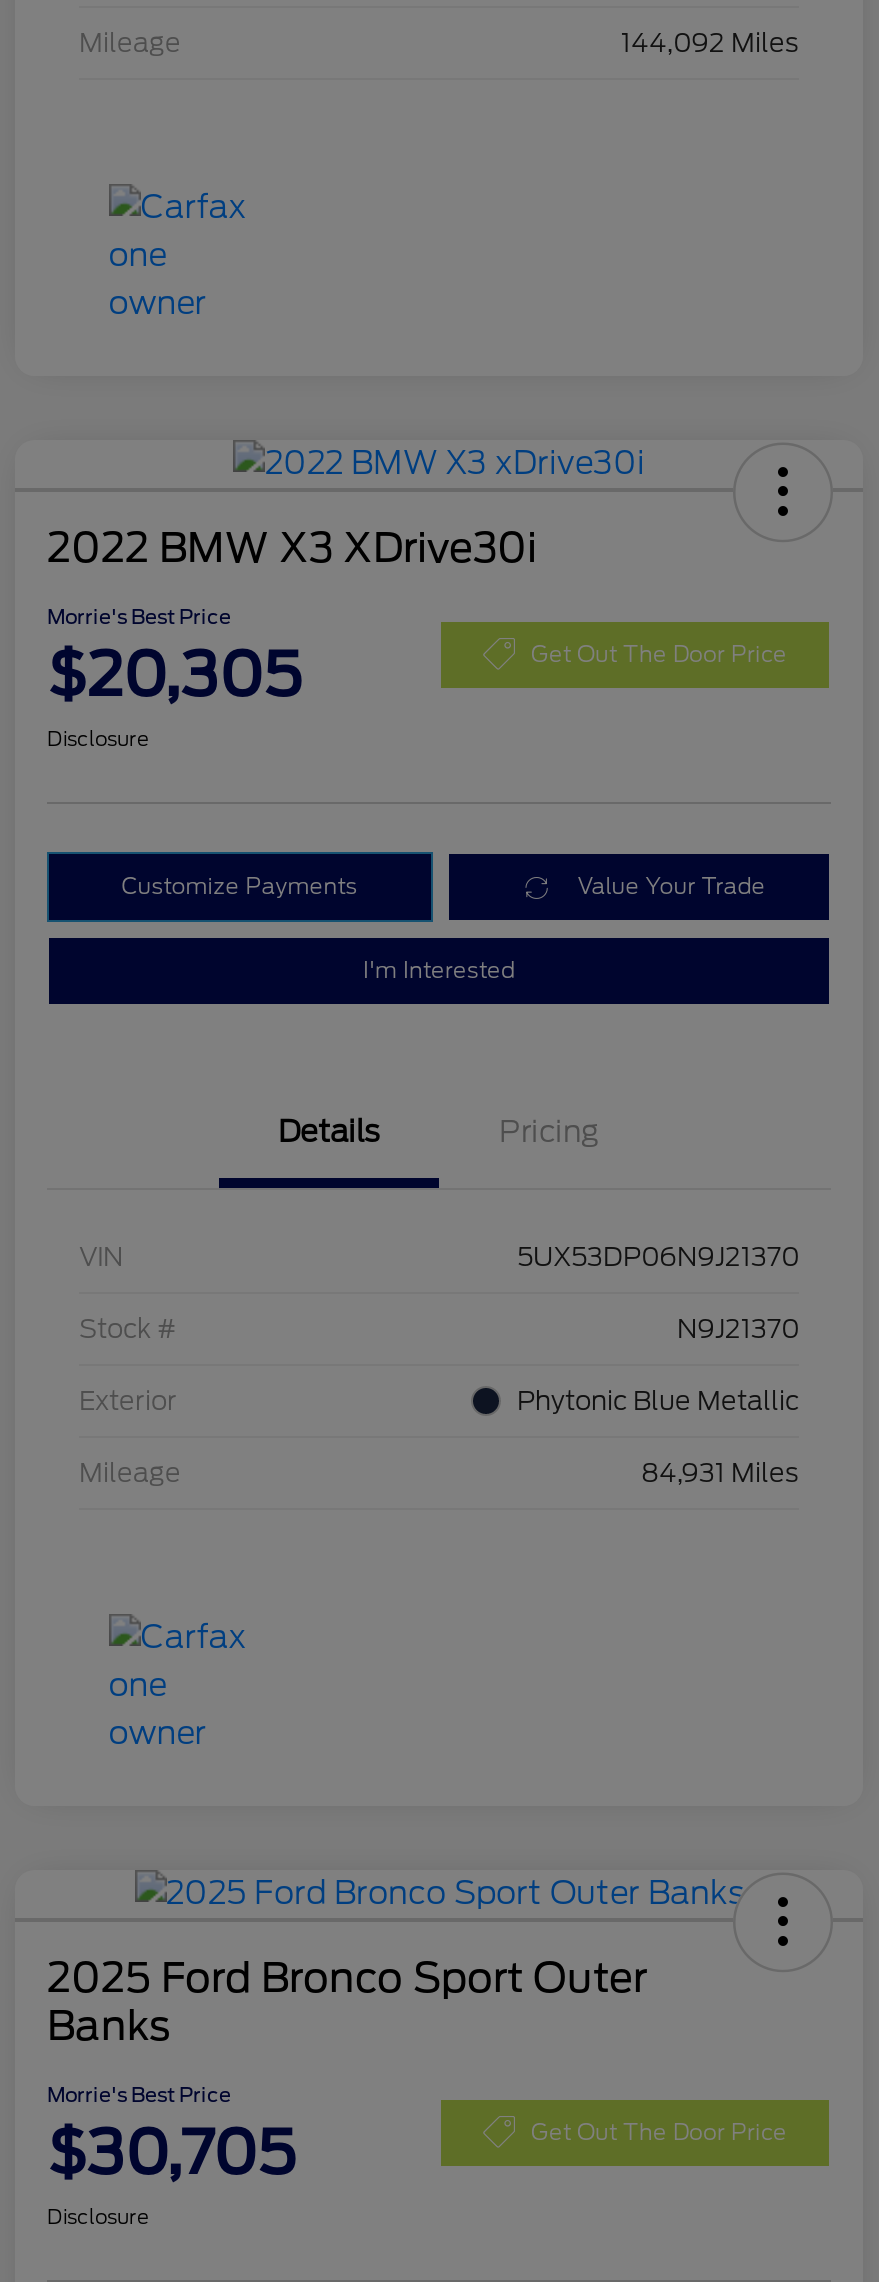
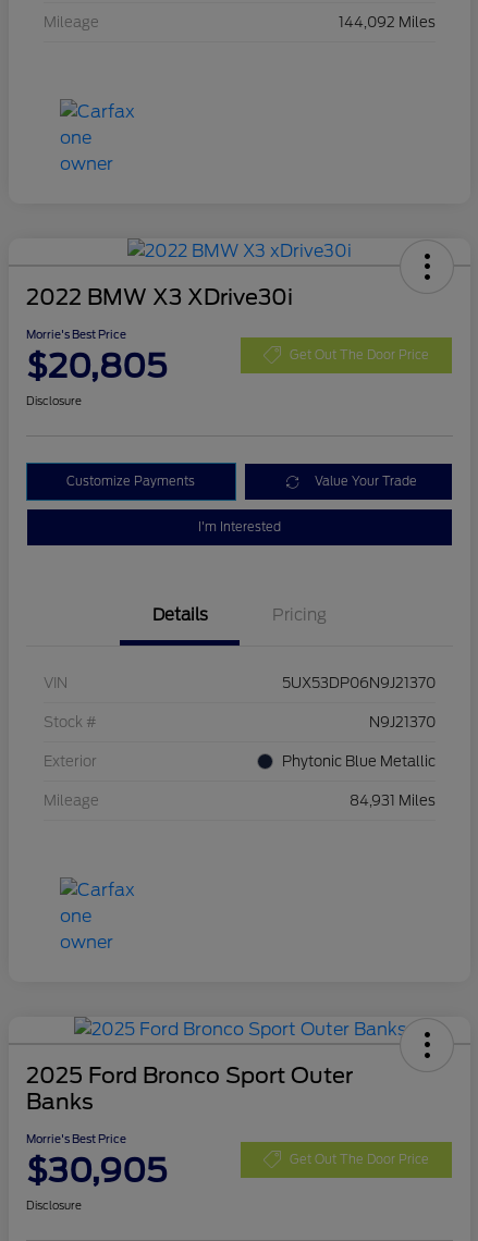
- $20,305
+ $20,805

- $30,705
+ $30,905
